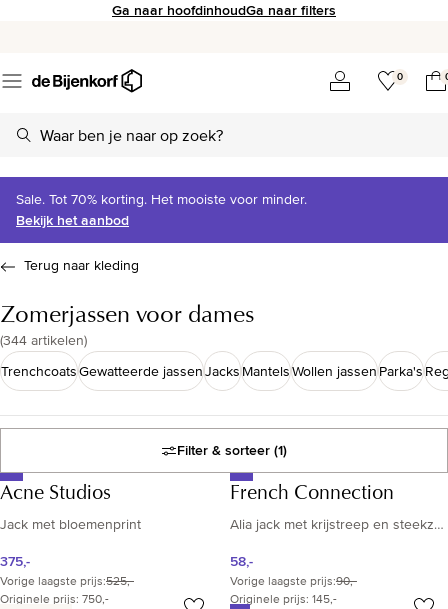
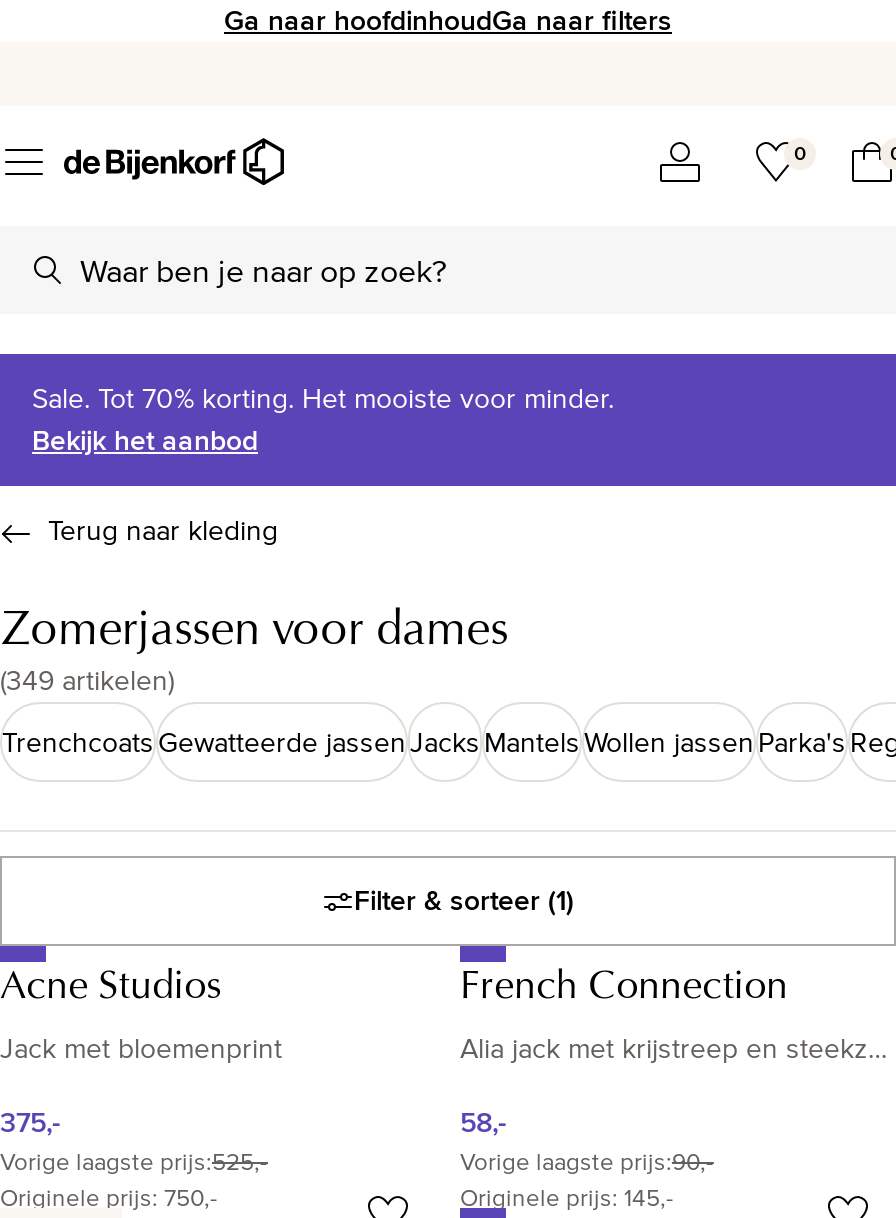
- (344 artikelen)
+ (349 artikelen)
